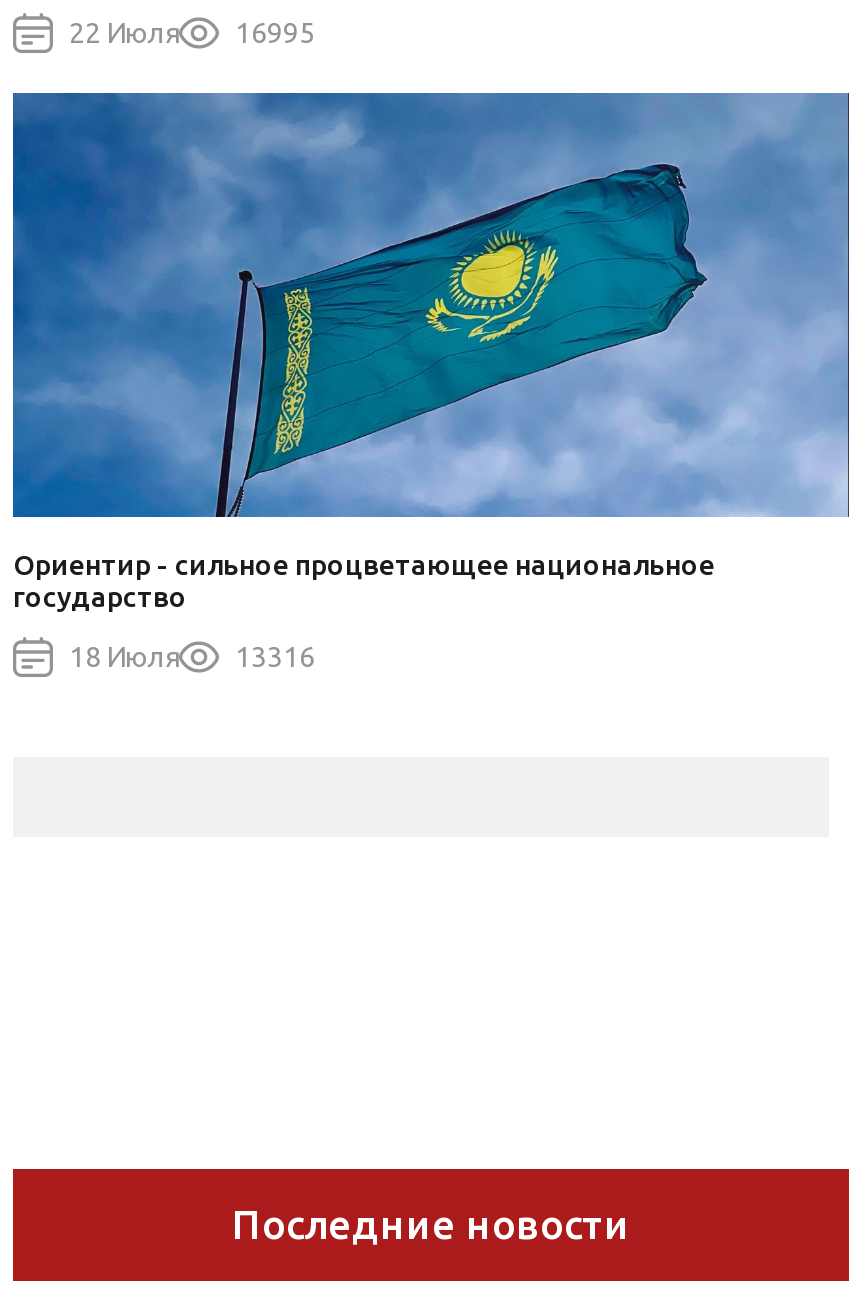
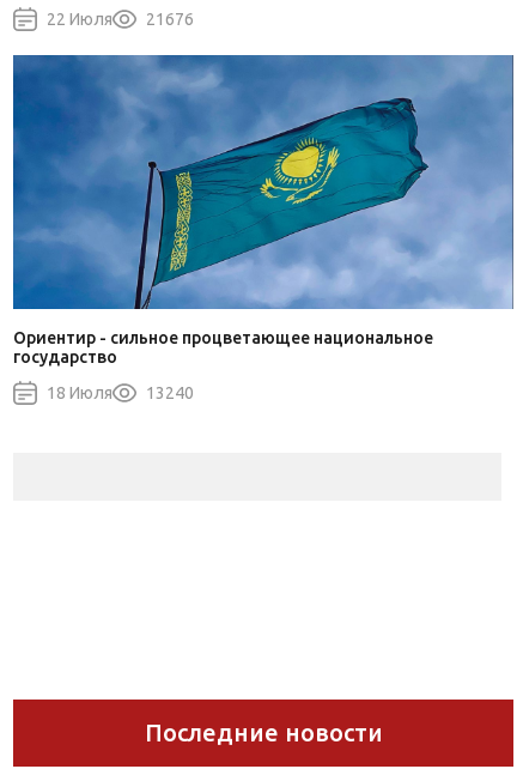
- 22 Июля 16995
+ 22 Июля 21676

- 18 Июля 13316
+ 18 Июля 13240
